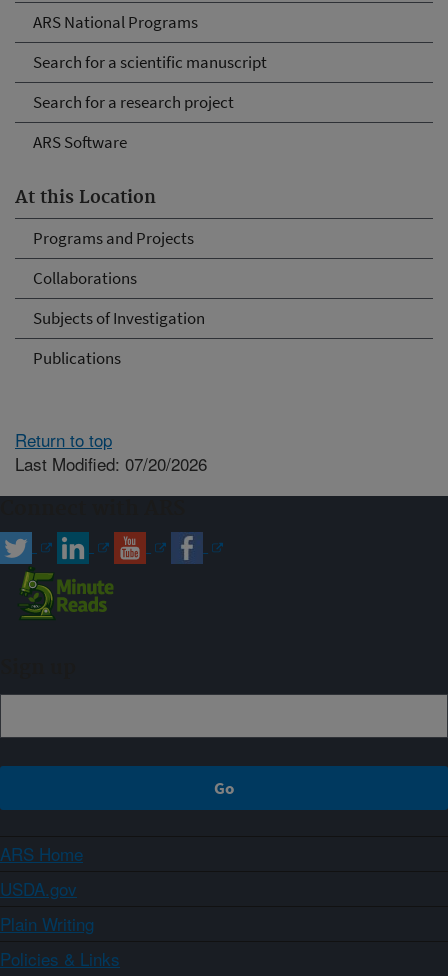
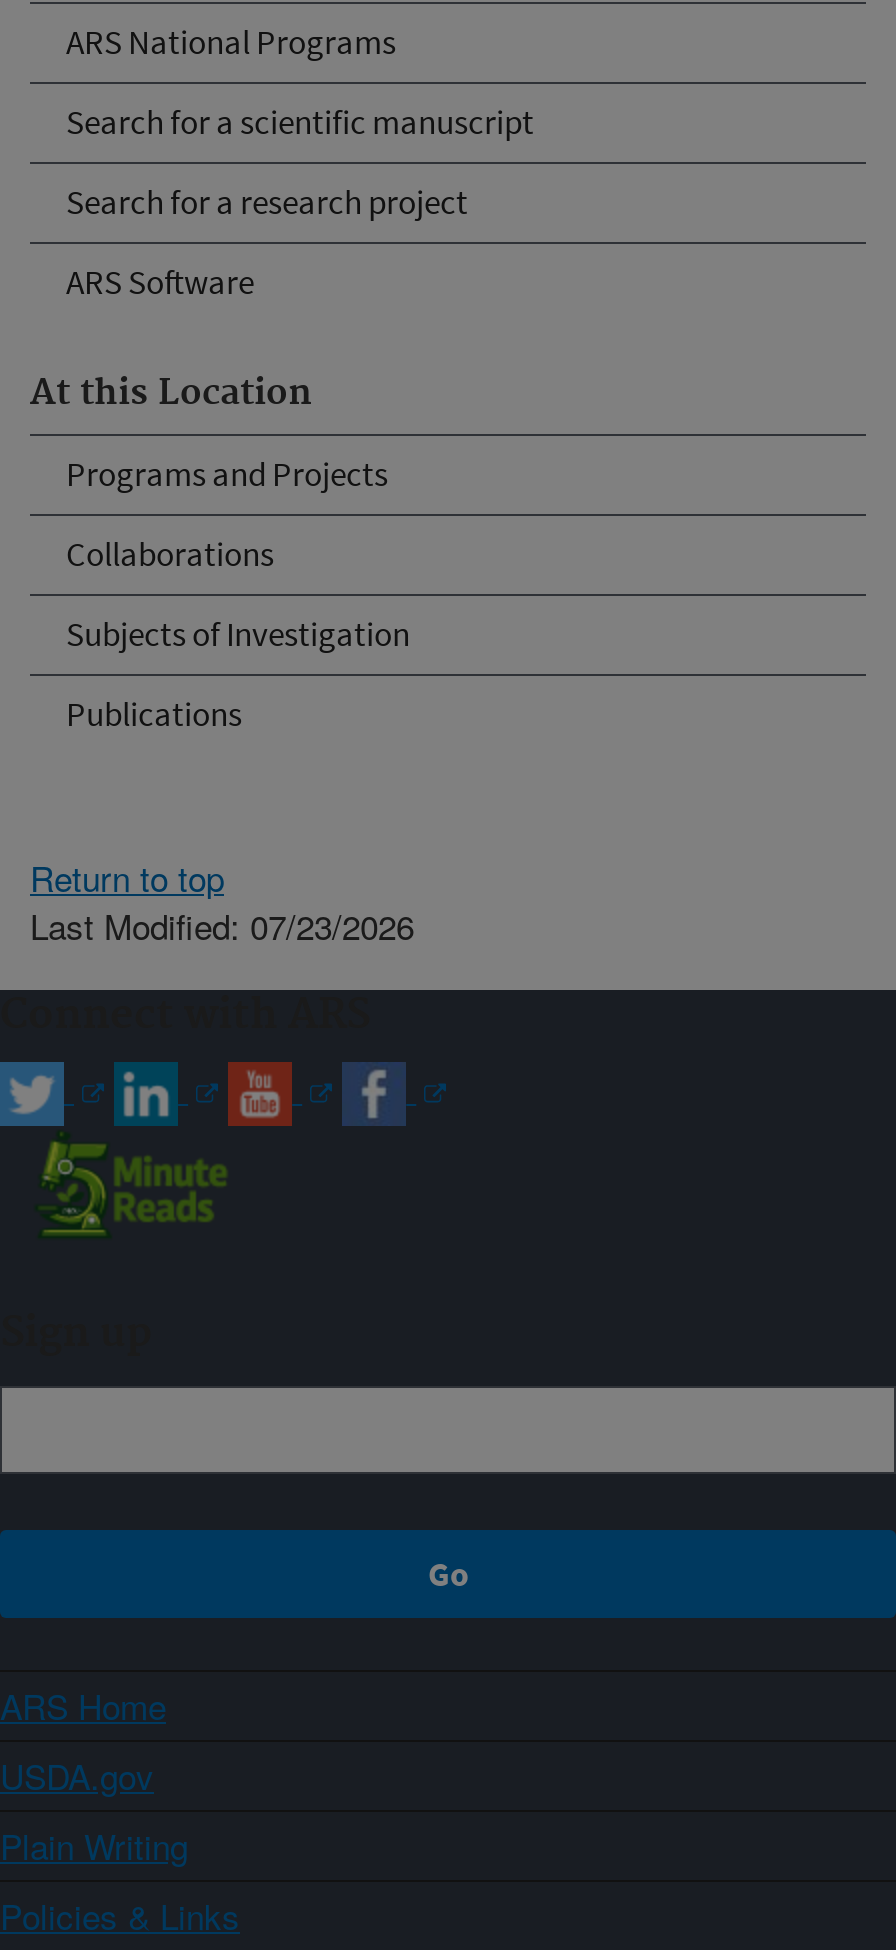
- Last Modified: 07/20/2026
+ Last Modified: 07/23/2026
